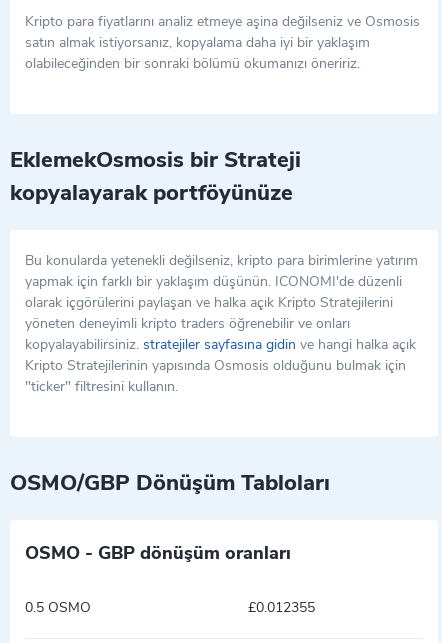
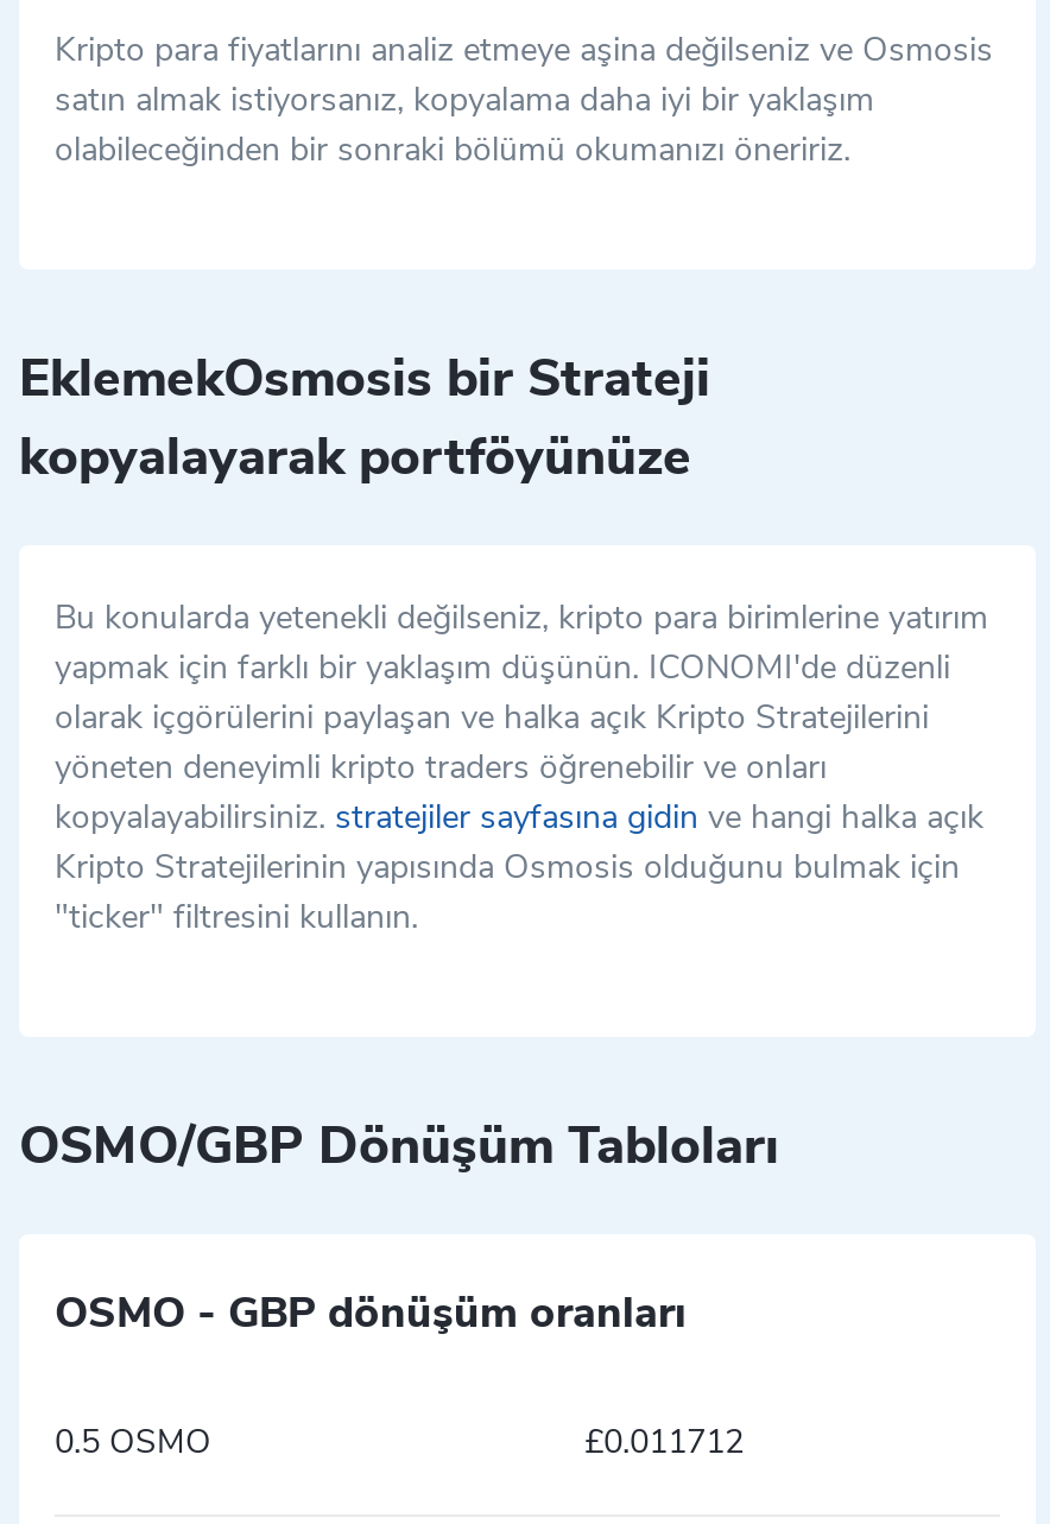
- £0.012355
+ £0.011712
